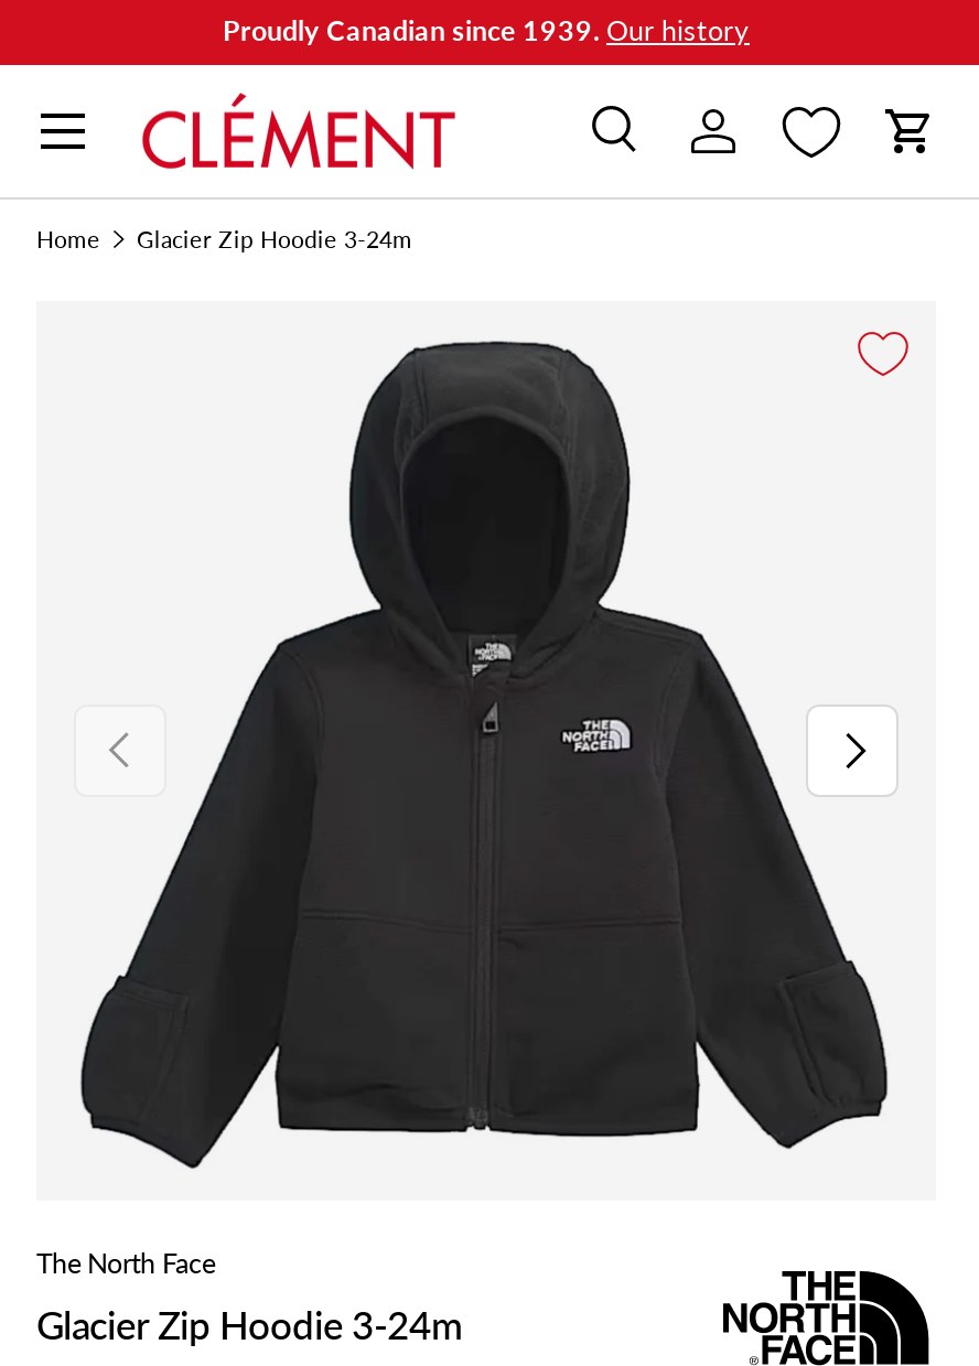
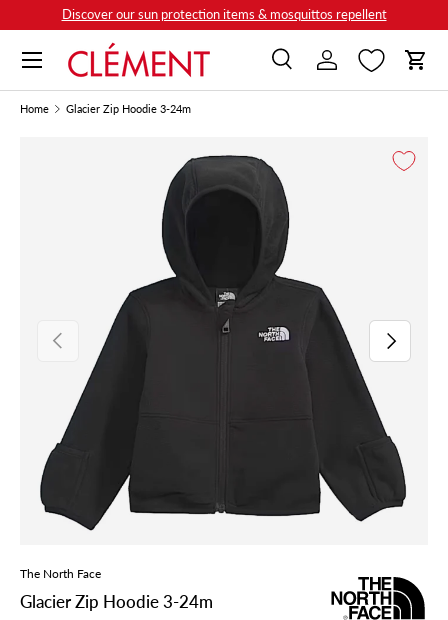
- Proudly Canadian since 1939. Our history
+ Discover our sun protection items & mosquittos repellent
